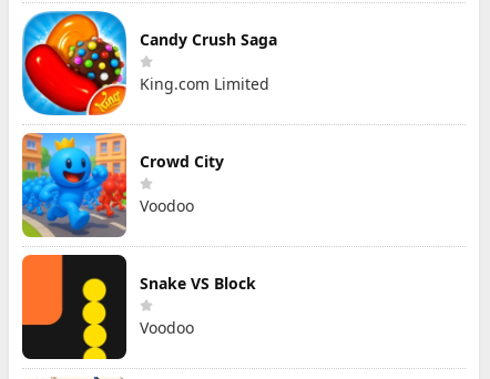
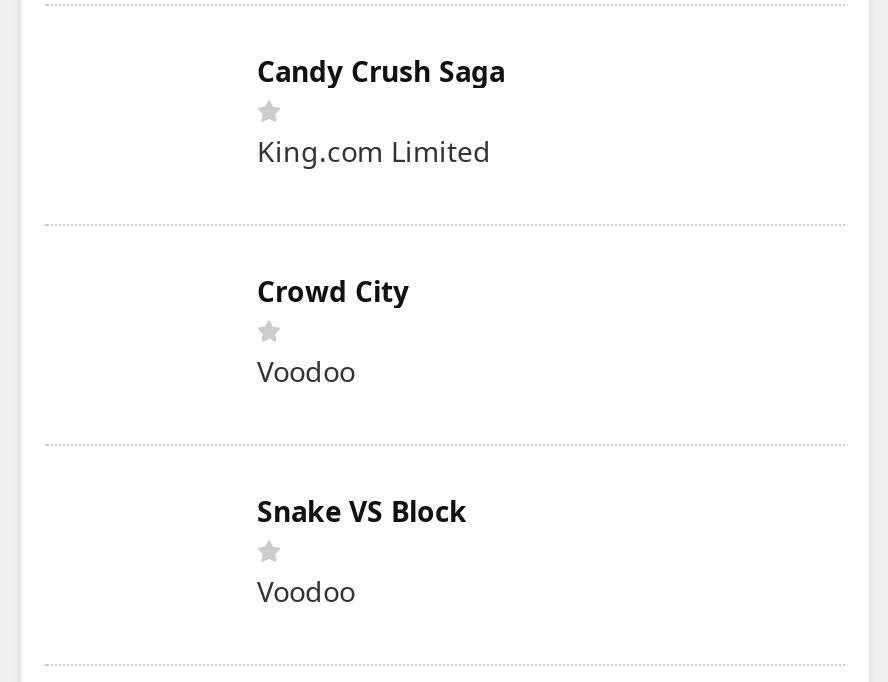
- [image]

- [image]

- [image]
